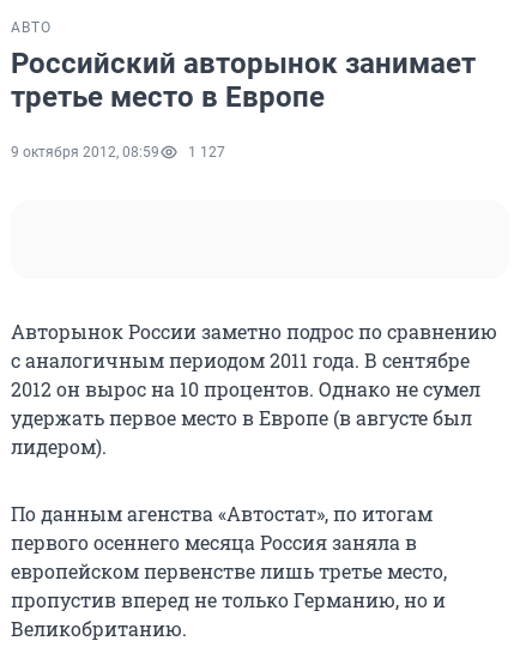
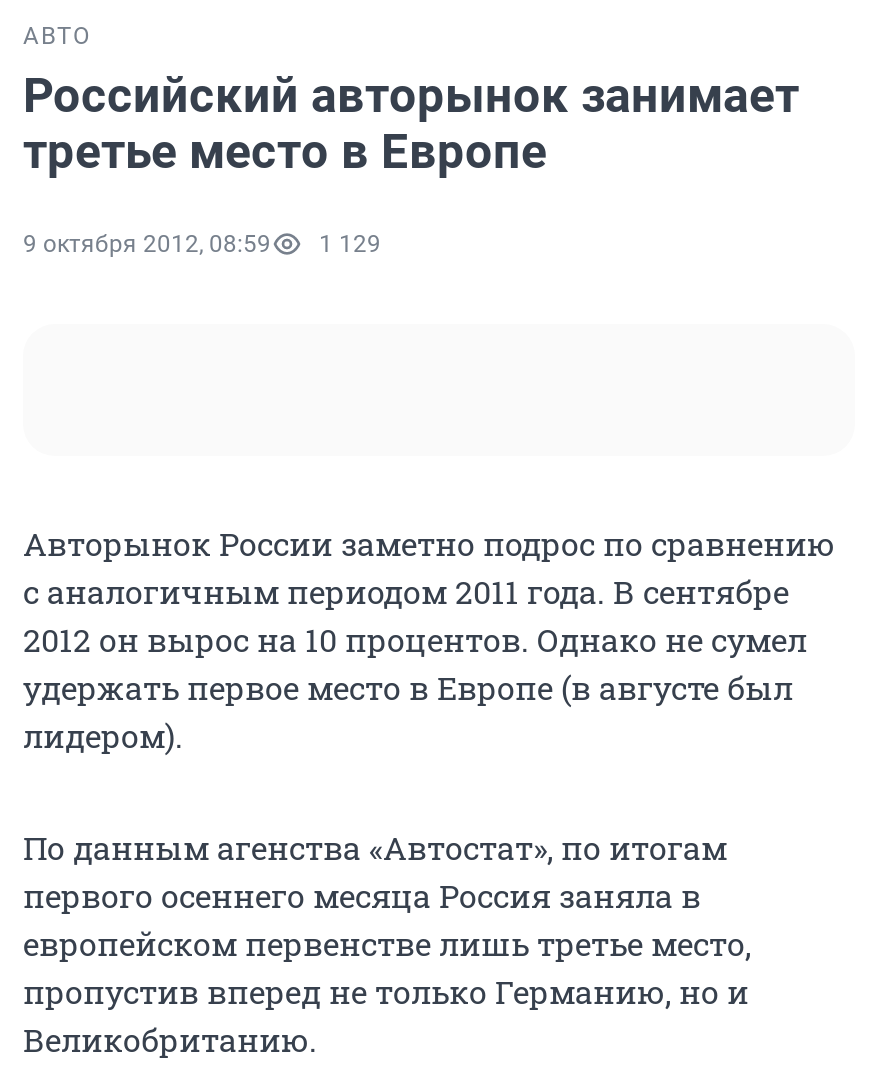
- 9 октября 2012, 08:59 1 127
+ 9 октября 2012, 08:59 1 129
